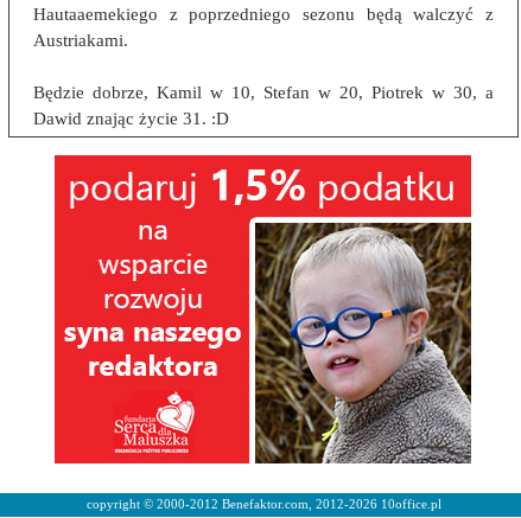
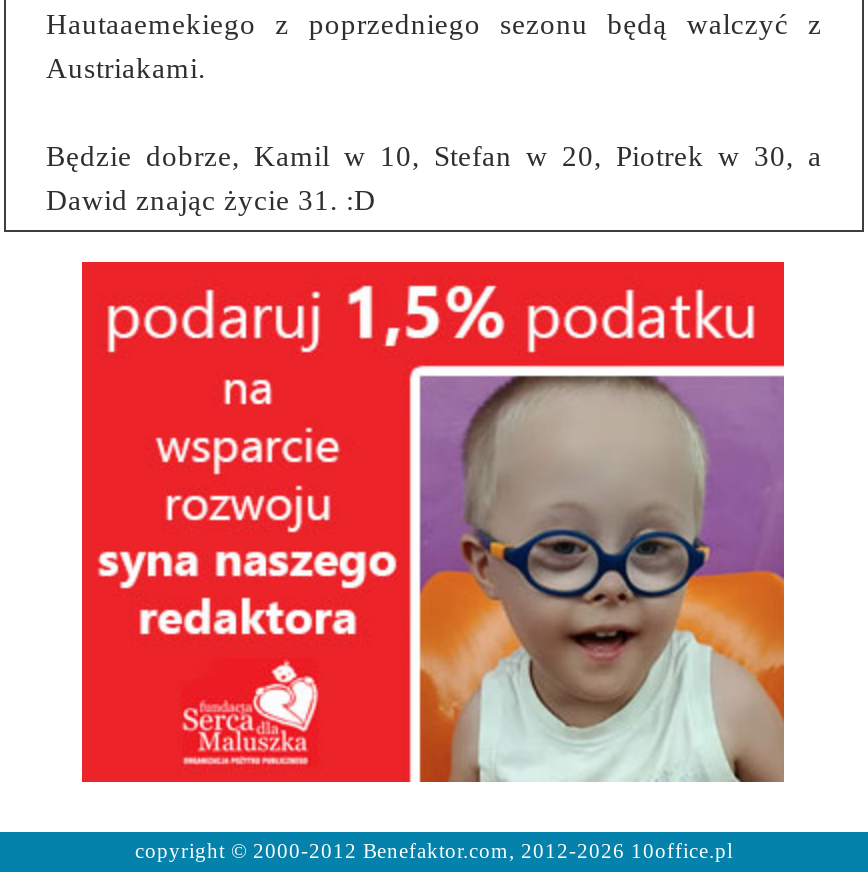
- [image]
+ [image]
